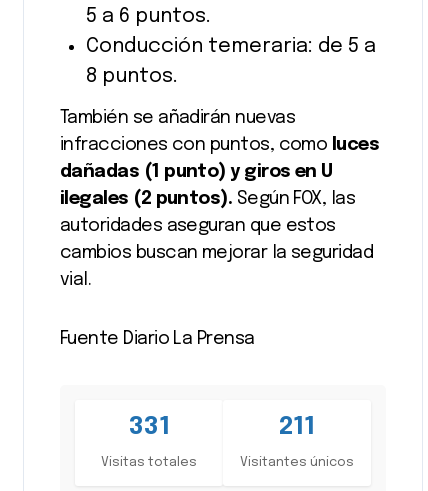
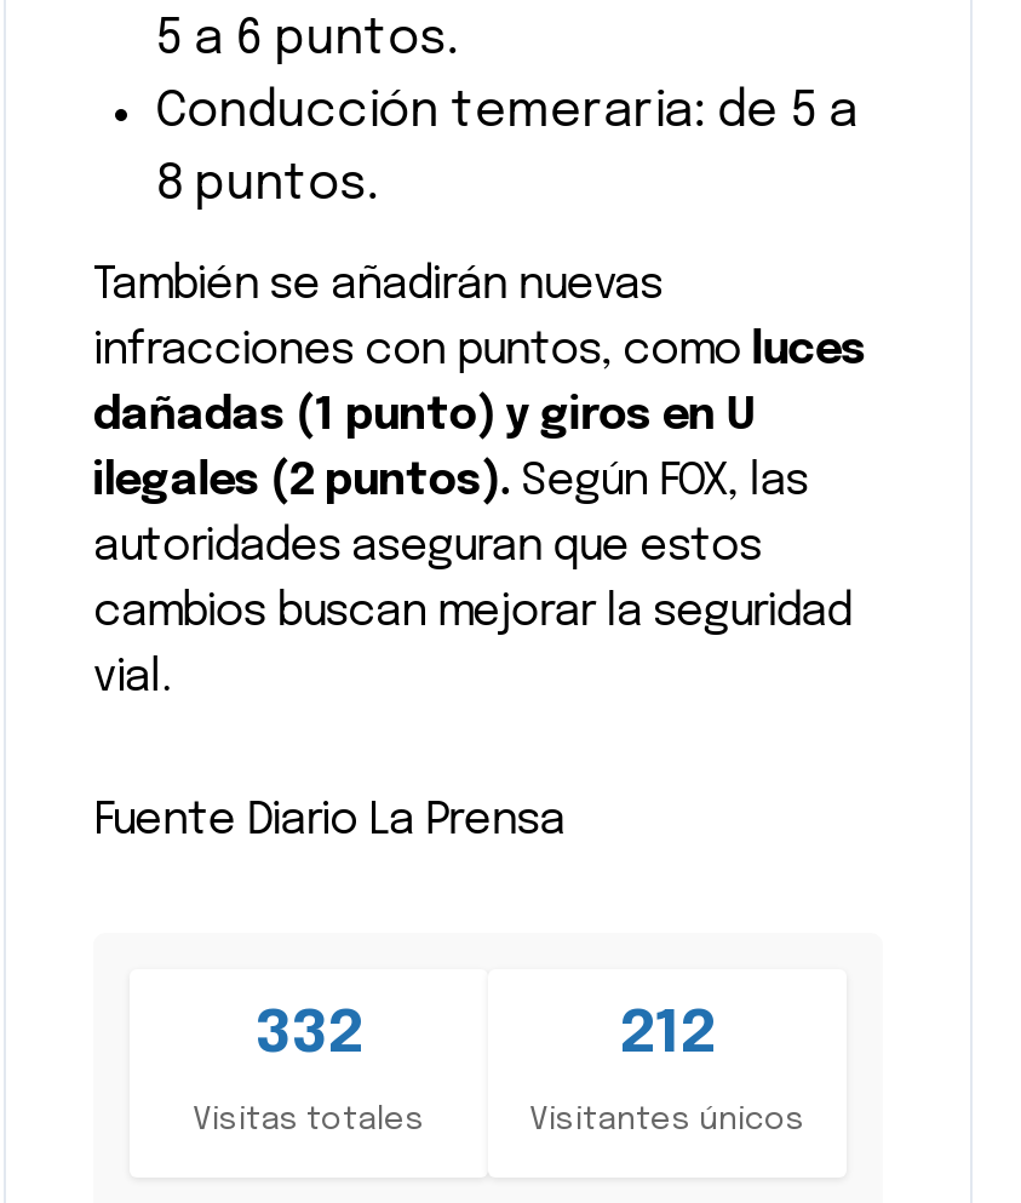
- 331
+ 332

- 211
+ 212
